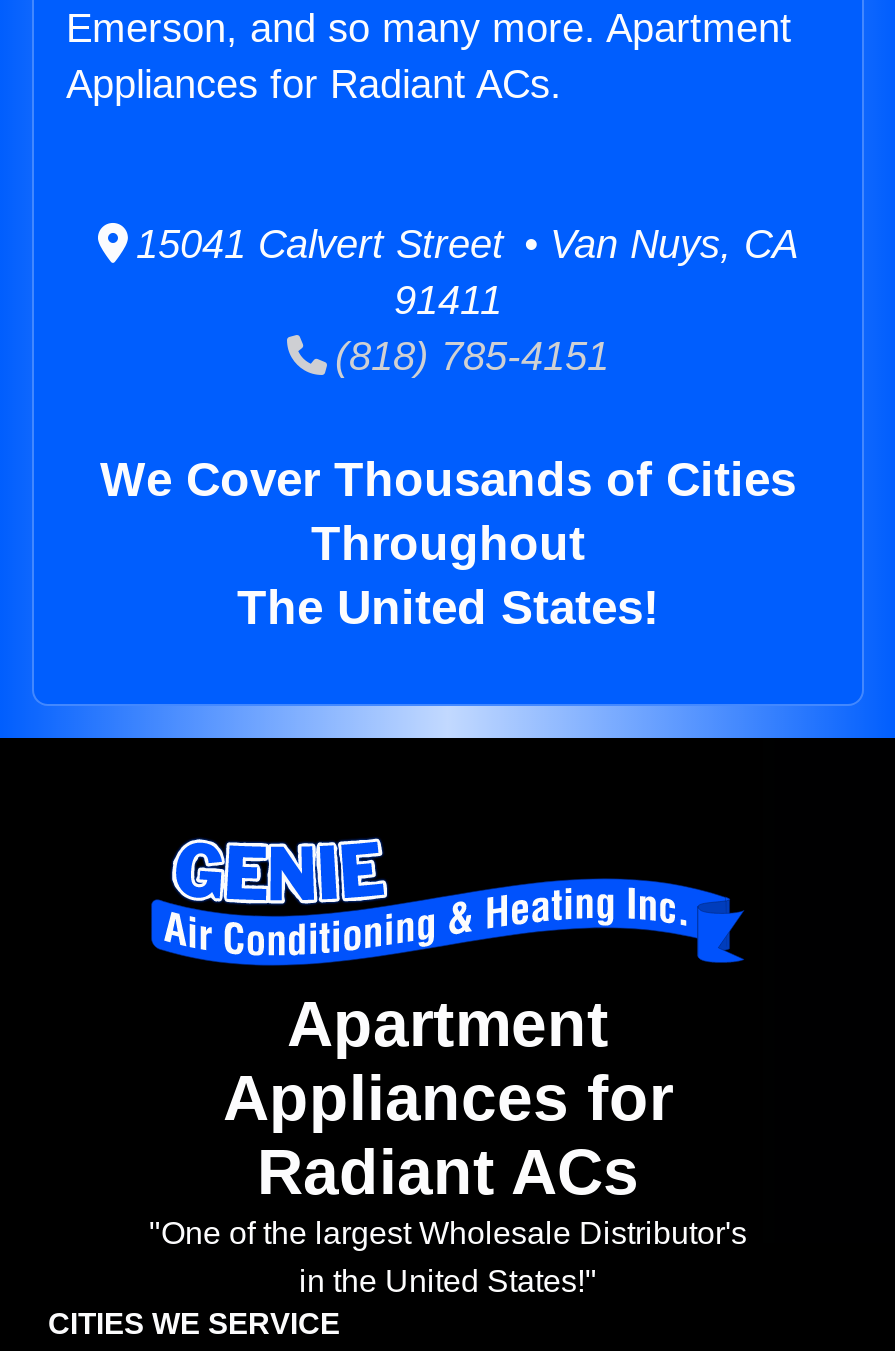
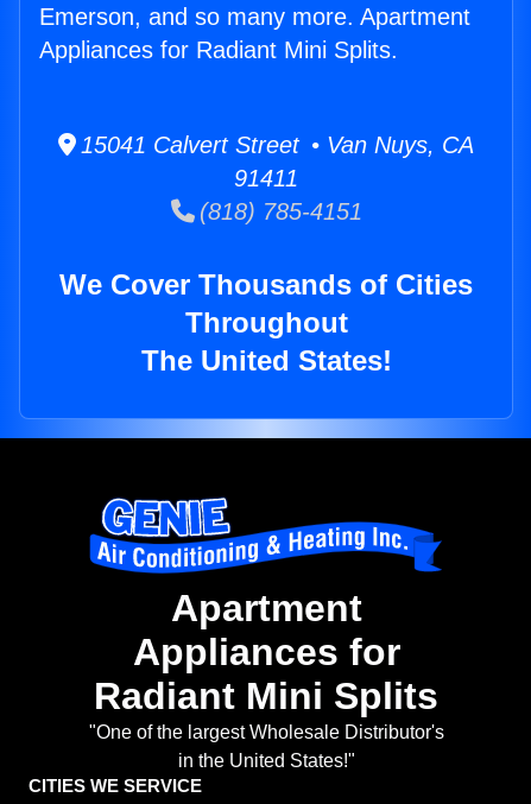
- Appliances for Radiant ACs.
+ Appliances for Radiant Mini Splits.

- Radiant ACs
+ Radiant Mini Splits
